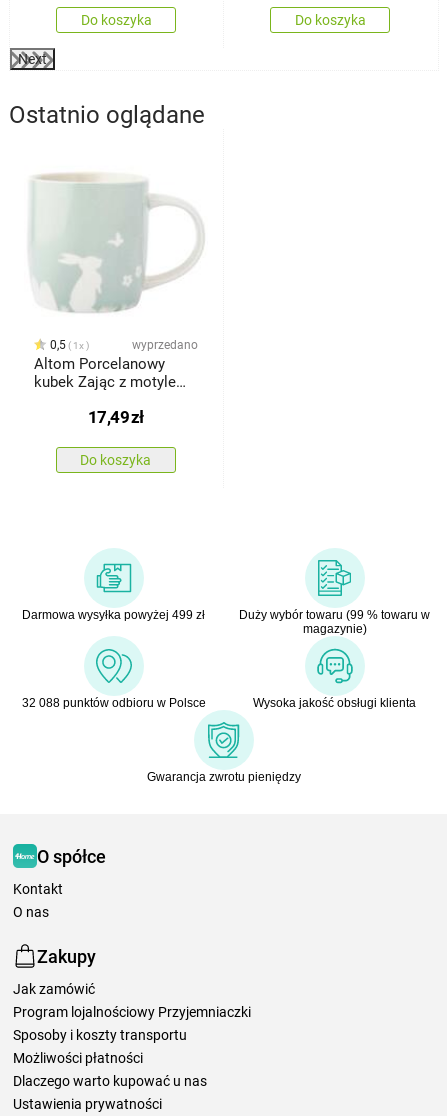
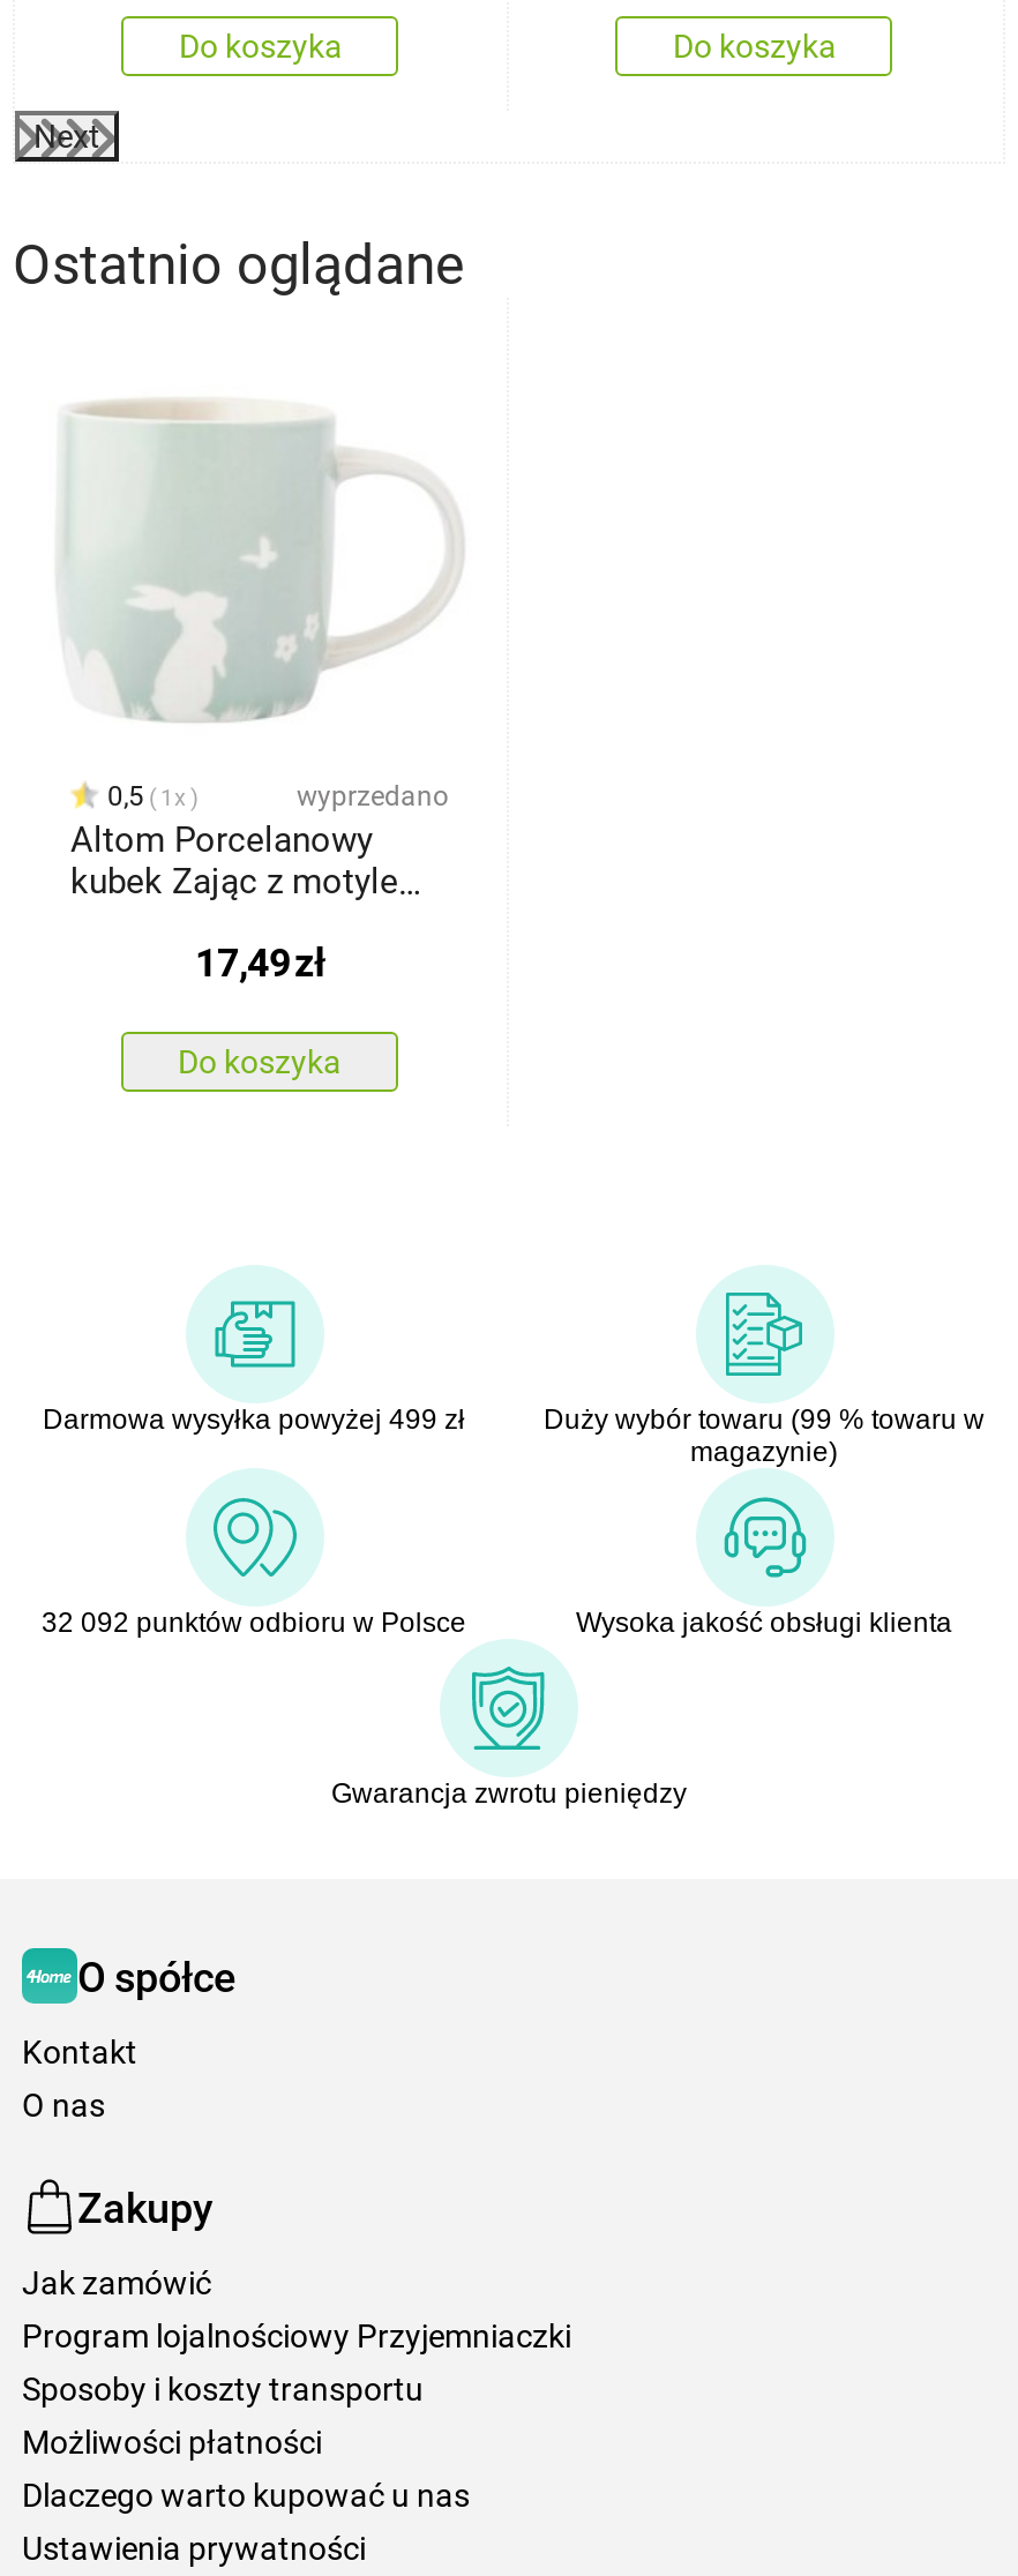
- 32 088 punktów odbioru w Polsce
+ 32 092 punktów odbioru w Polsce
